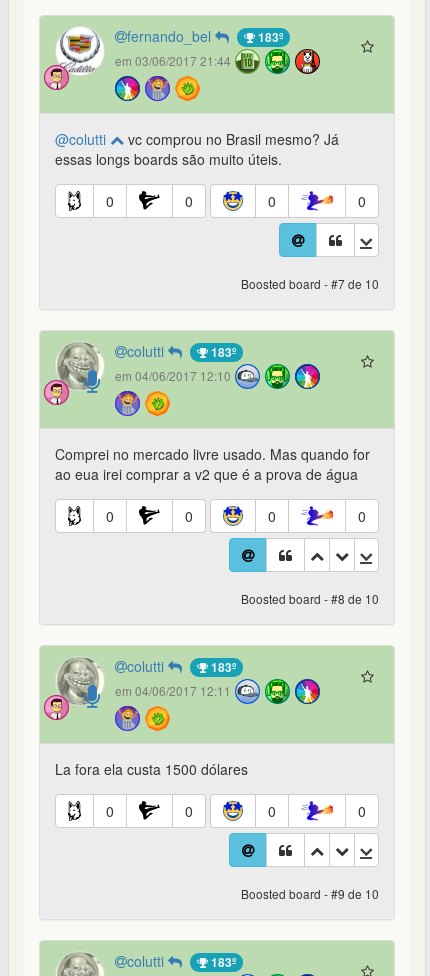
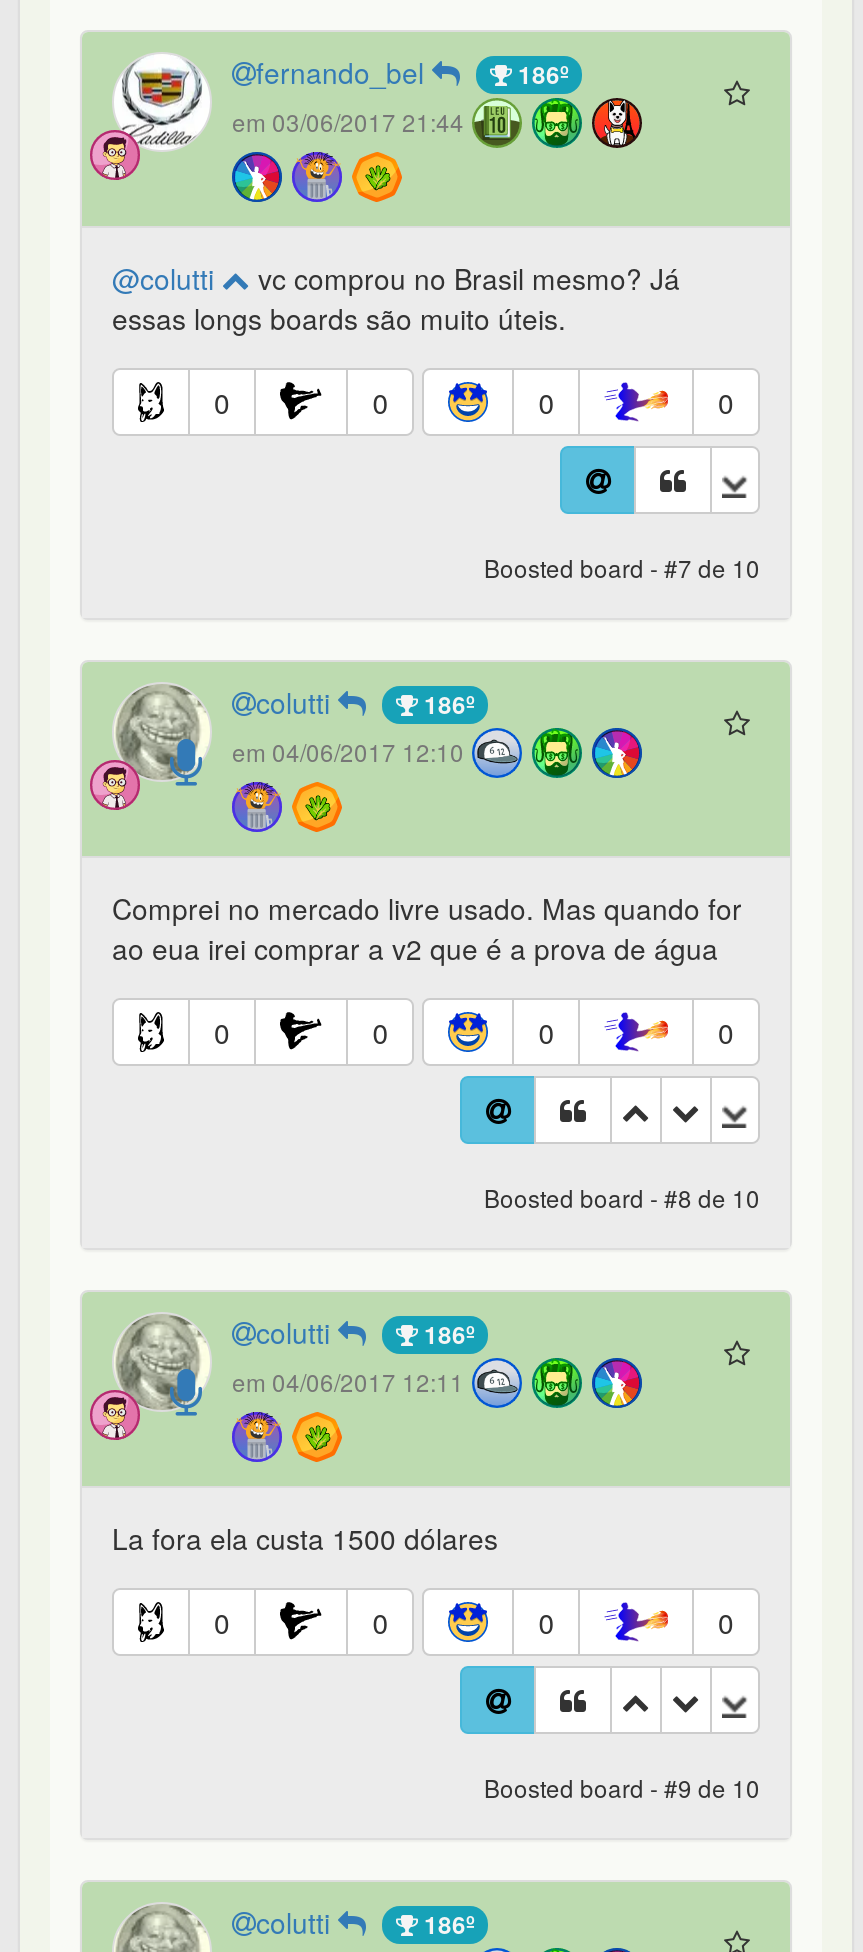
- 183º
+ 186º

- 183º
+ 186º

- 183º
+ 186º

- 183º
+ 186º
